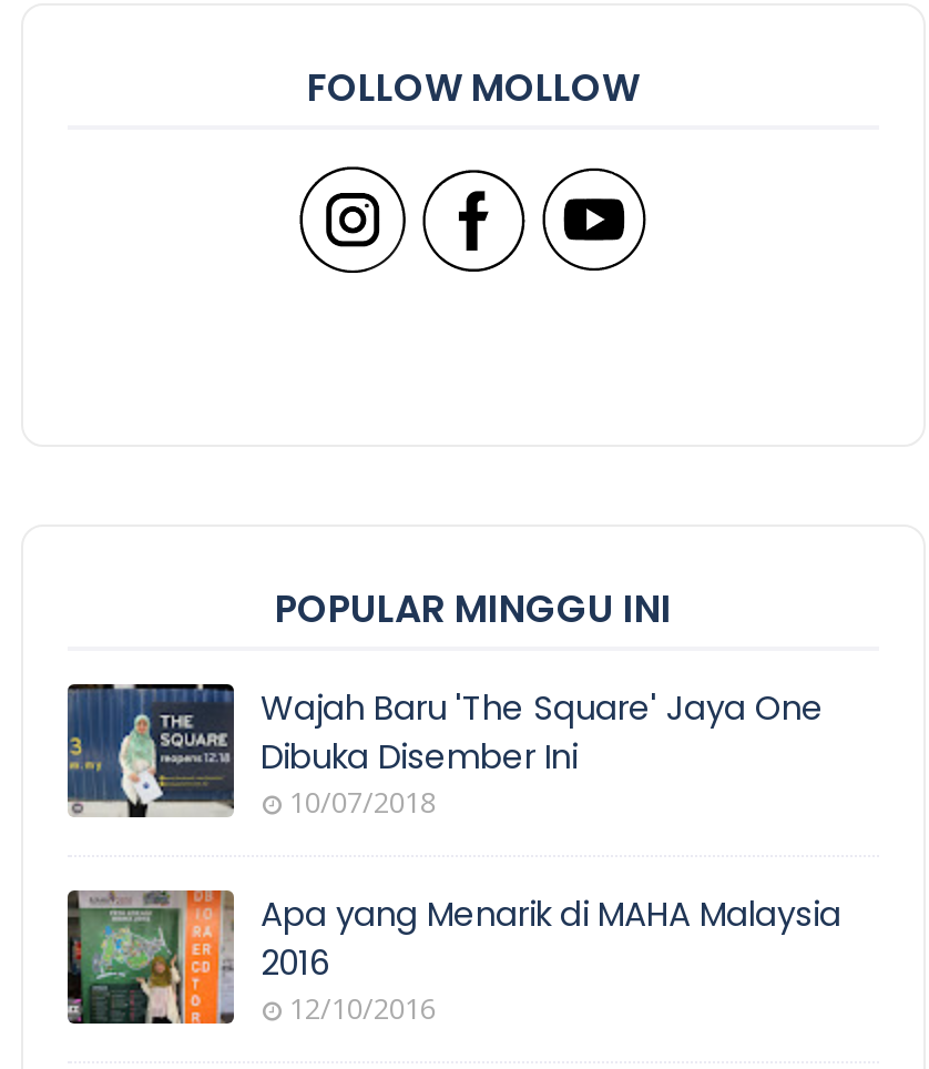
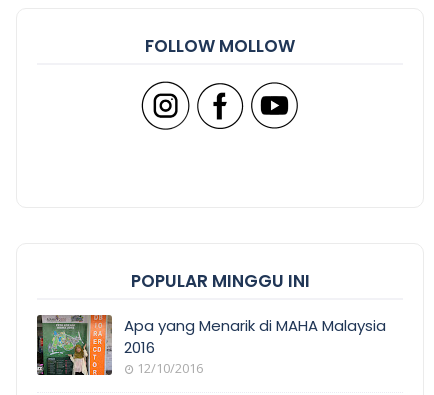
- [image]
- Wajah Baru 'The Square' Jaya One
- Dibuka Disember Ini
- 10/07/2018
